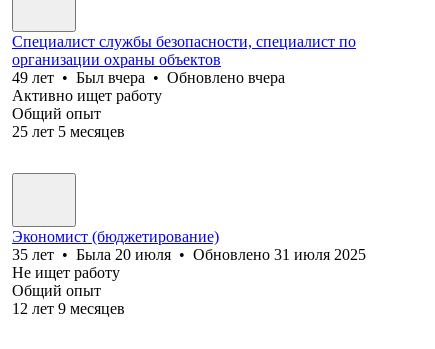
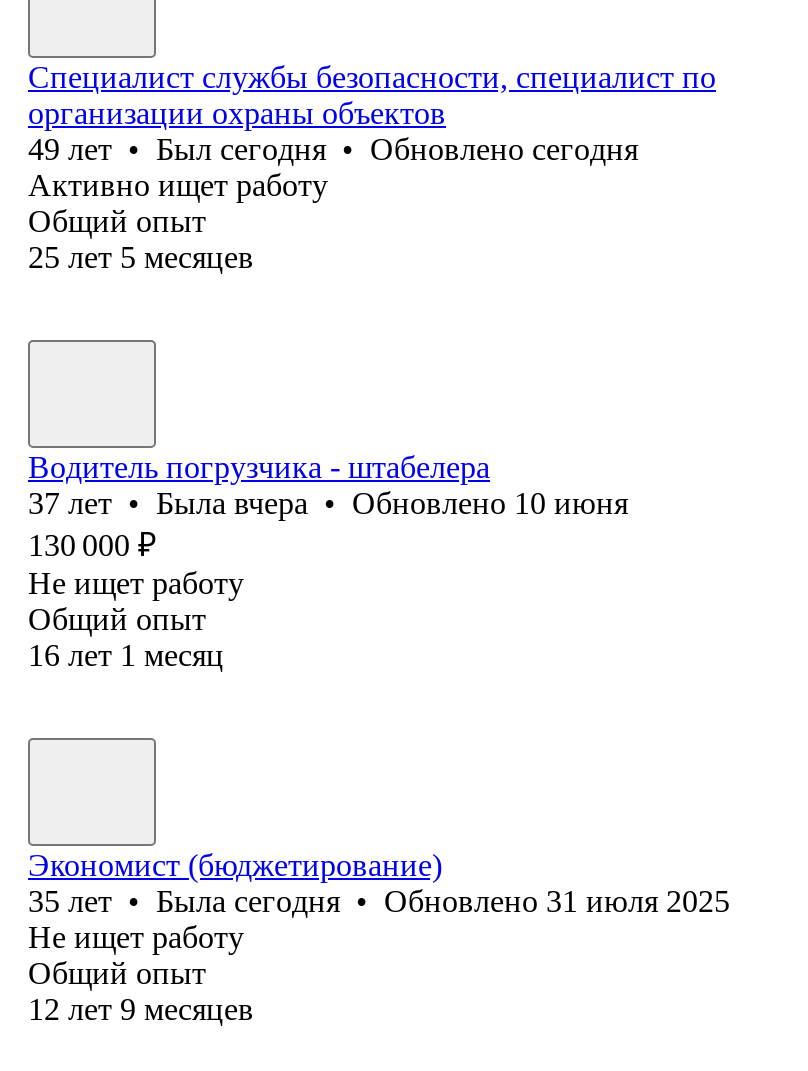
- 49 лет • Был вчера • Обновлено вчера
+ 49 лет • Был сегодня • Обновлено сегодня

+ Водитель погрузчика - штабелера
+ 37 лет • Была вчера • Обновлено 10 июня
+ 130 000 ₽
+ Не ищет работу
+ Общий опыт
+ 16 лет 1 месяц

- 35 лет • Была 20 июля • Обновлено 31 июля 2025
+ 35 лет • Была сегодня • Обновлено 31 июля 2025
